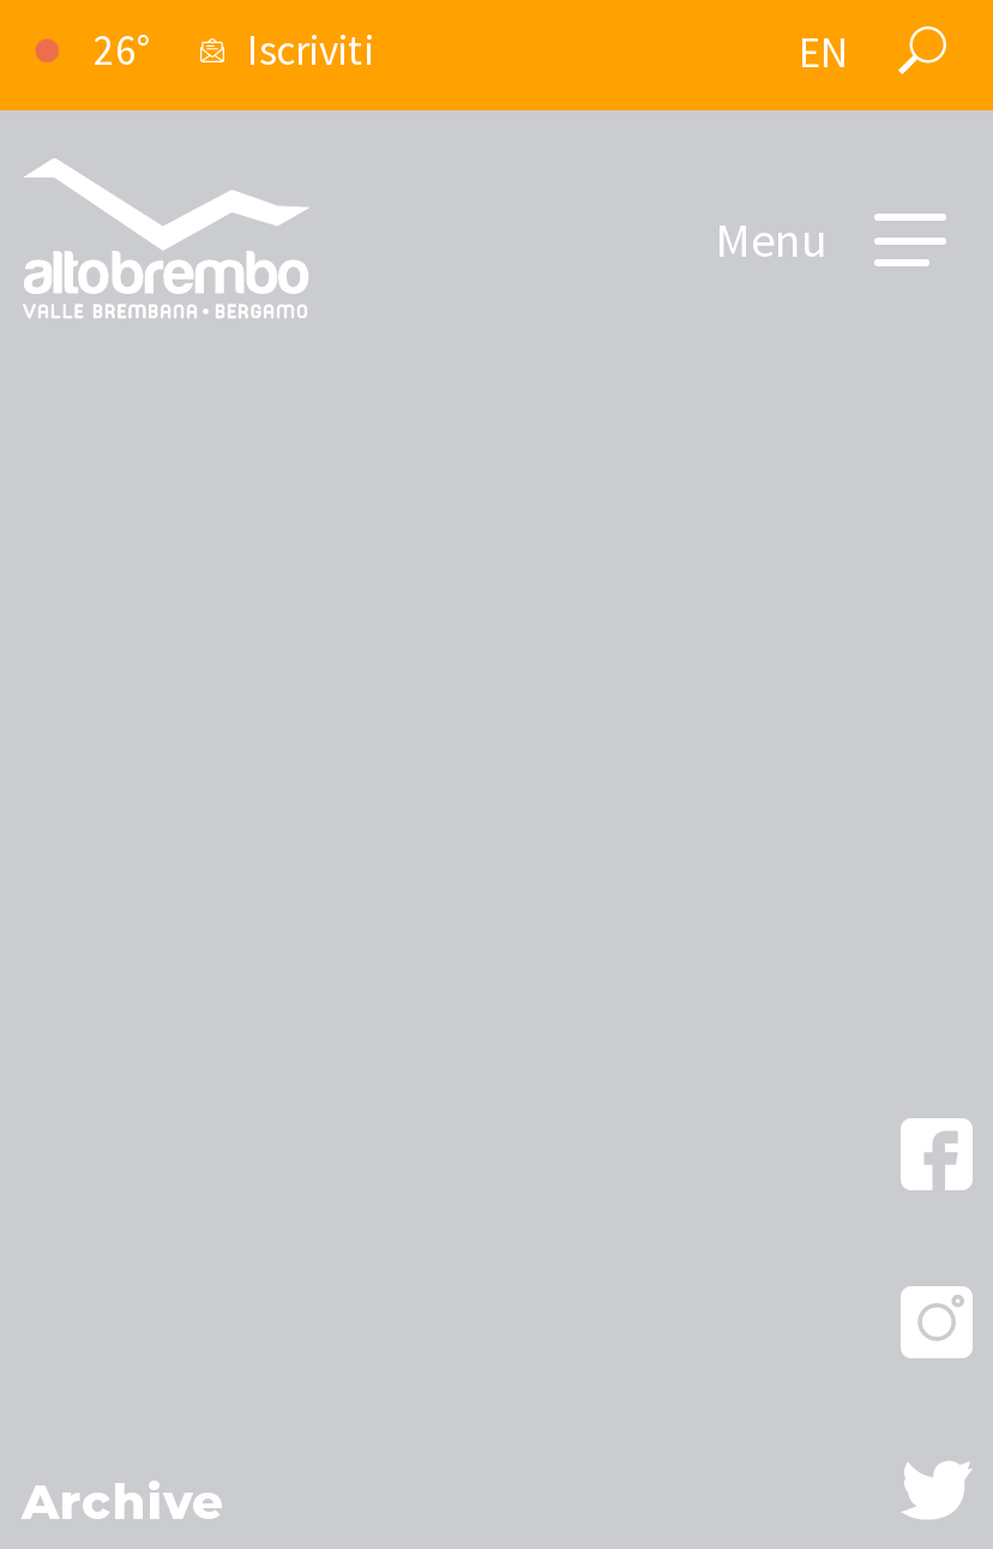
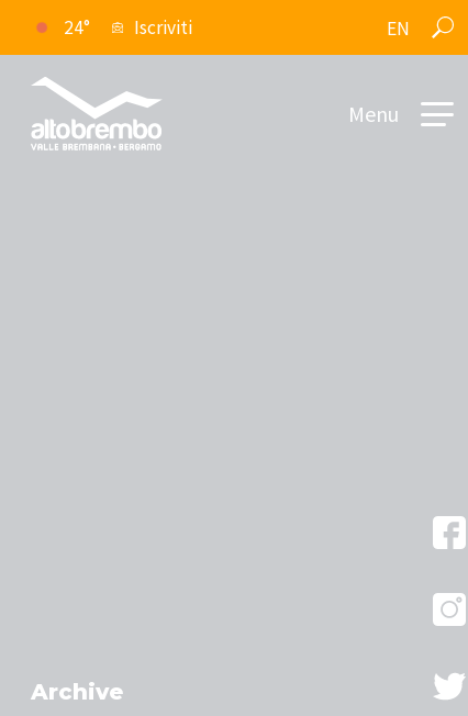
- 26° Iscriviti
+ 24° Iscriviti
